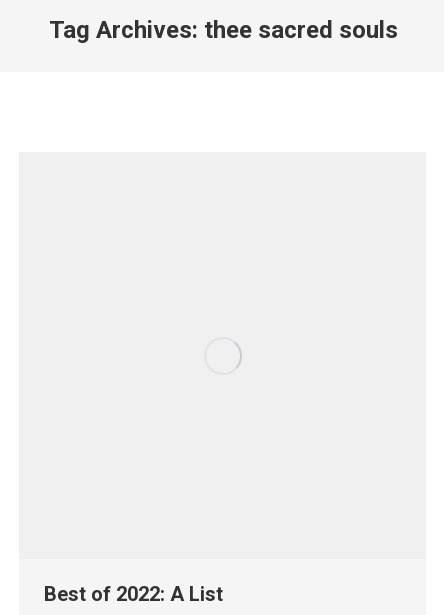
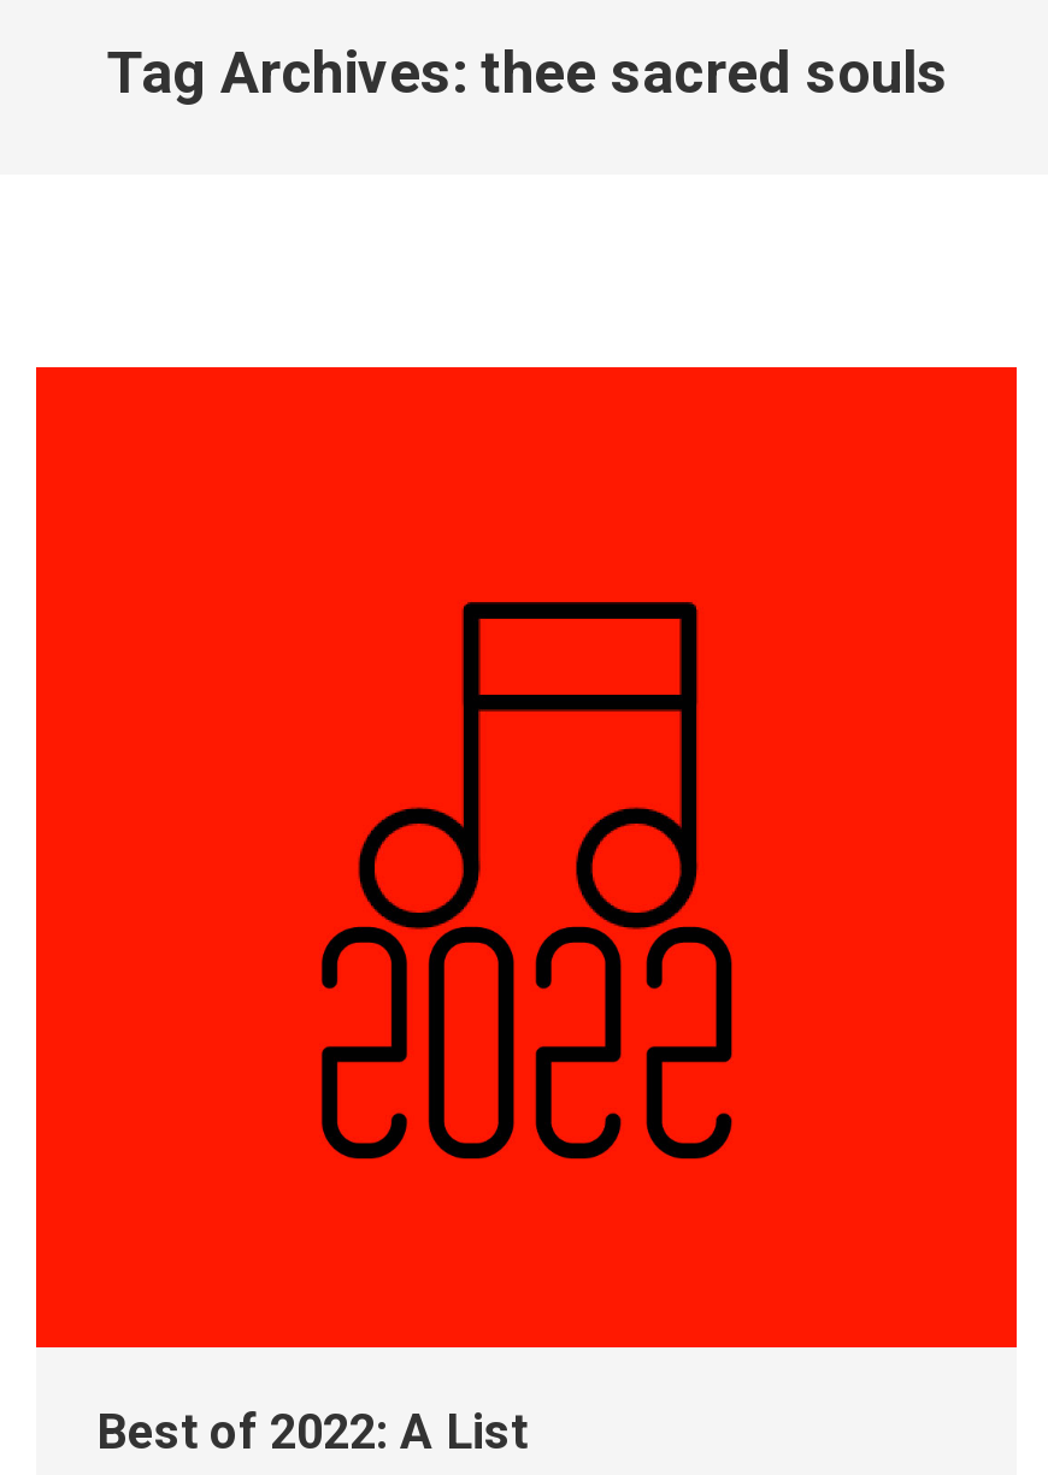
+ [image]
